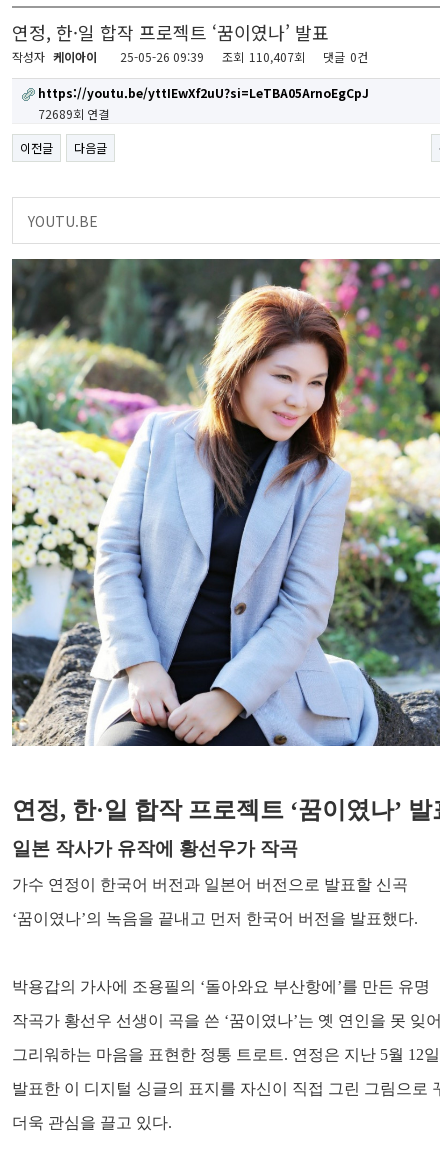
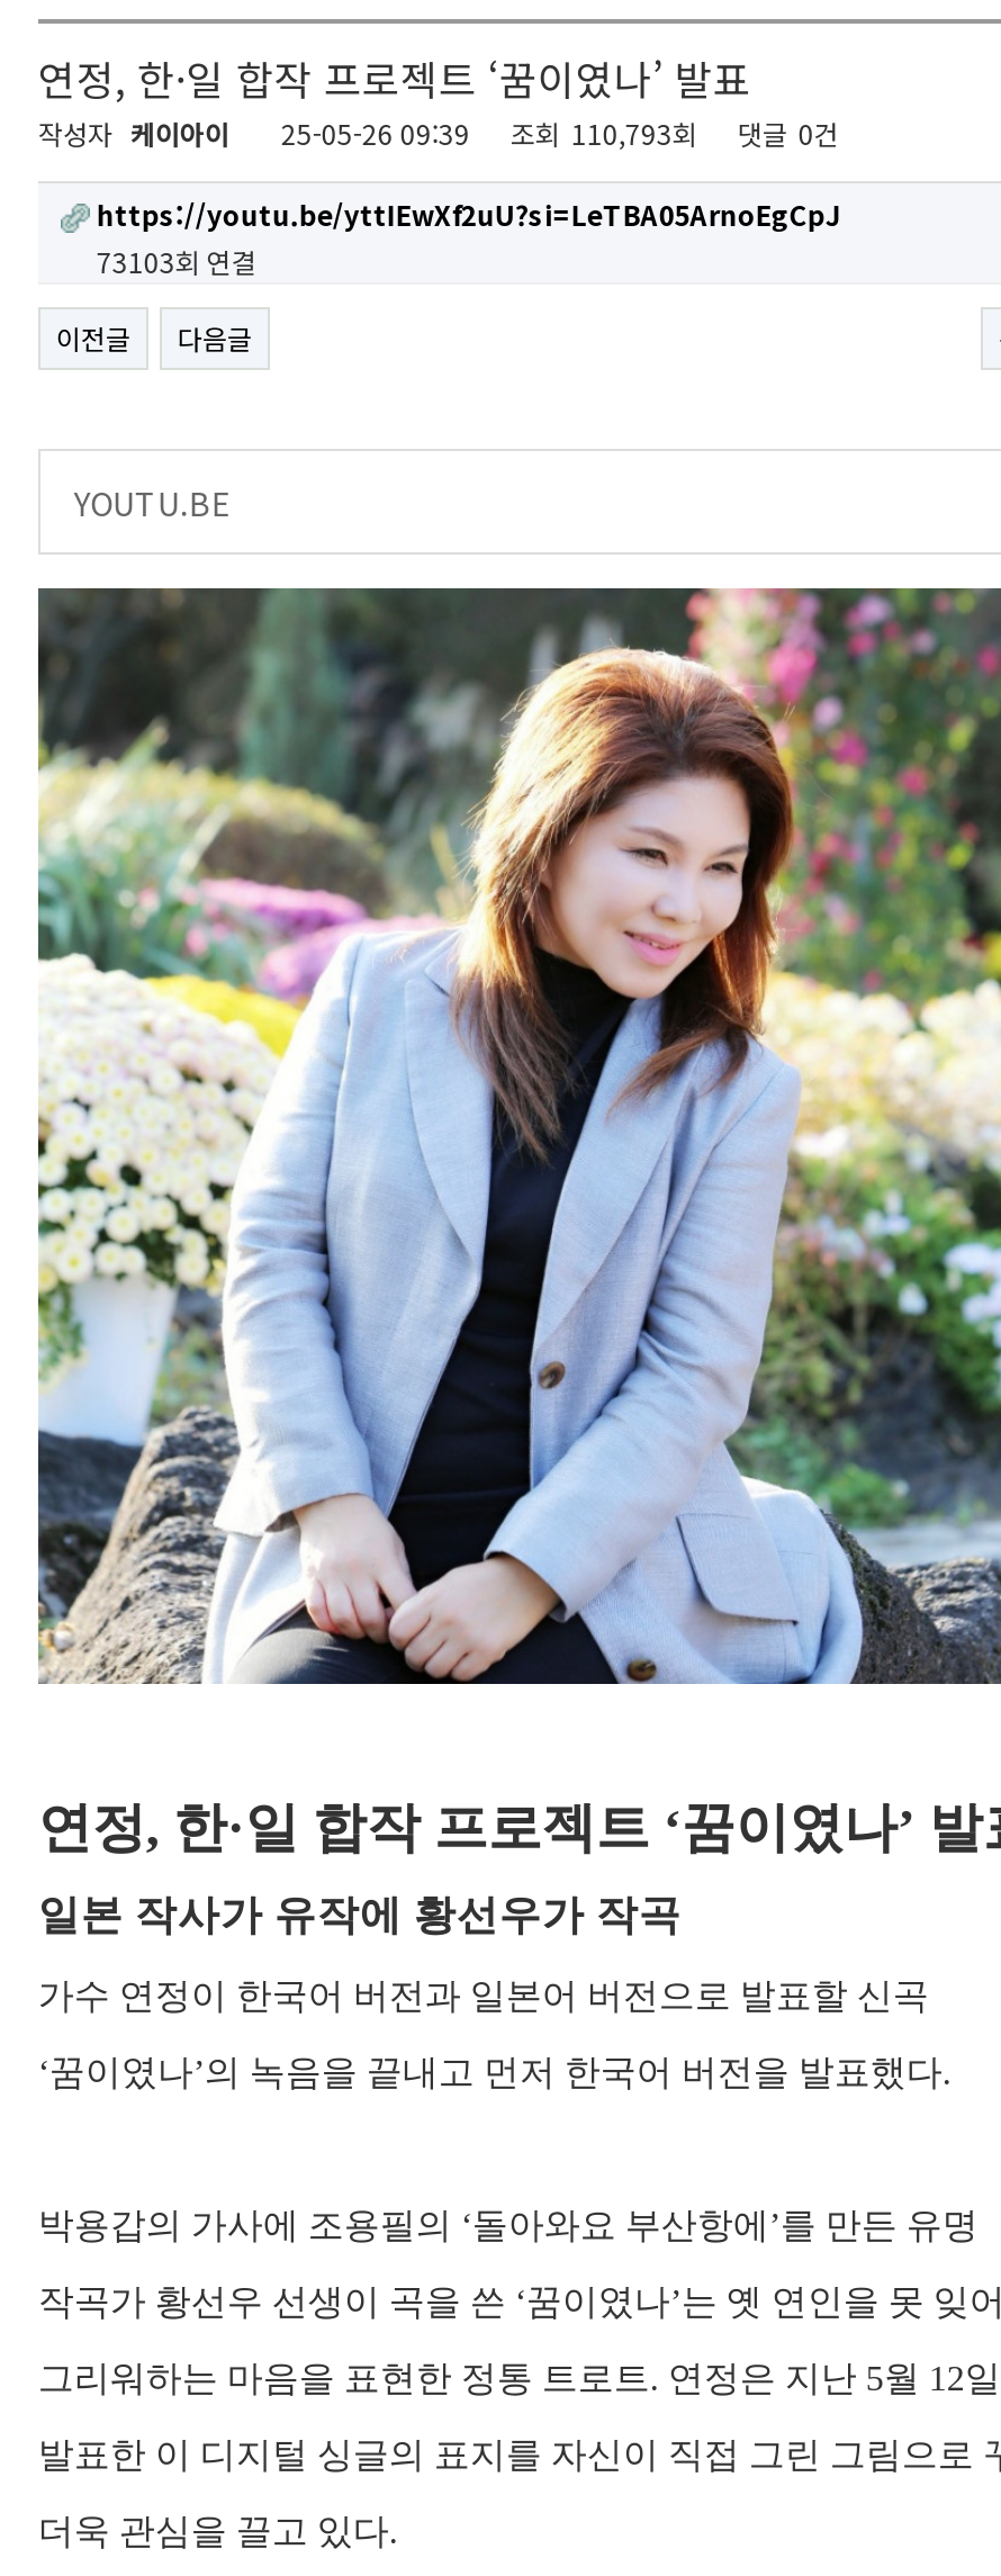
- 작성자 케이아이 25-05-26 09:39 조회 110,407회 댓글 0건
+ 작성자 케이아이 25-05-26 09:39 조회 110,793회 댓글 0건

- 72689회 연결
+ 73103회 연결
